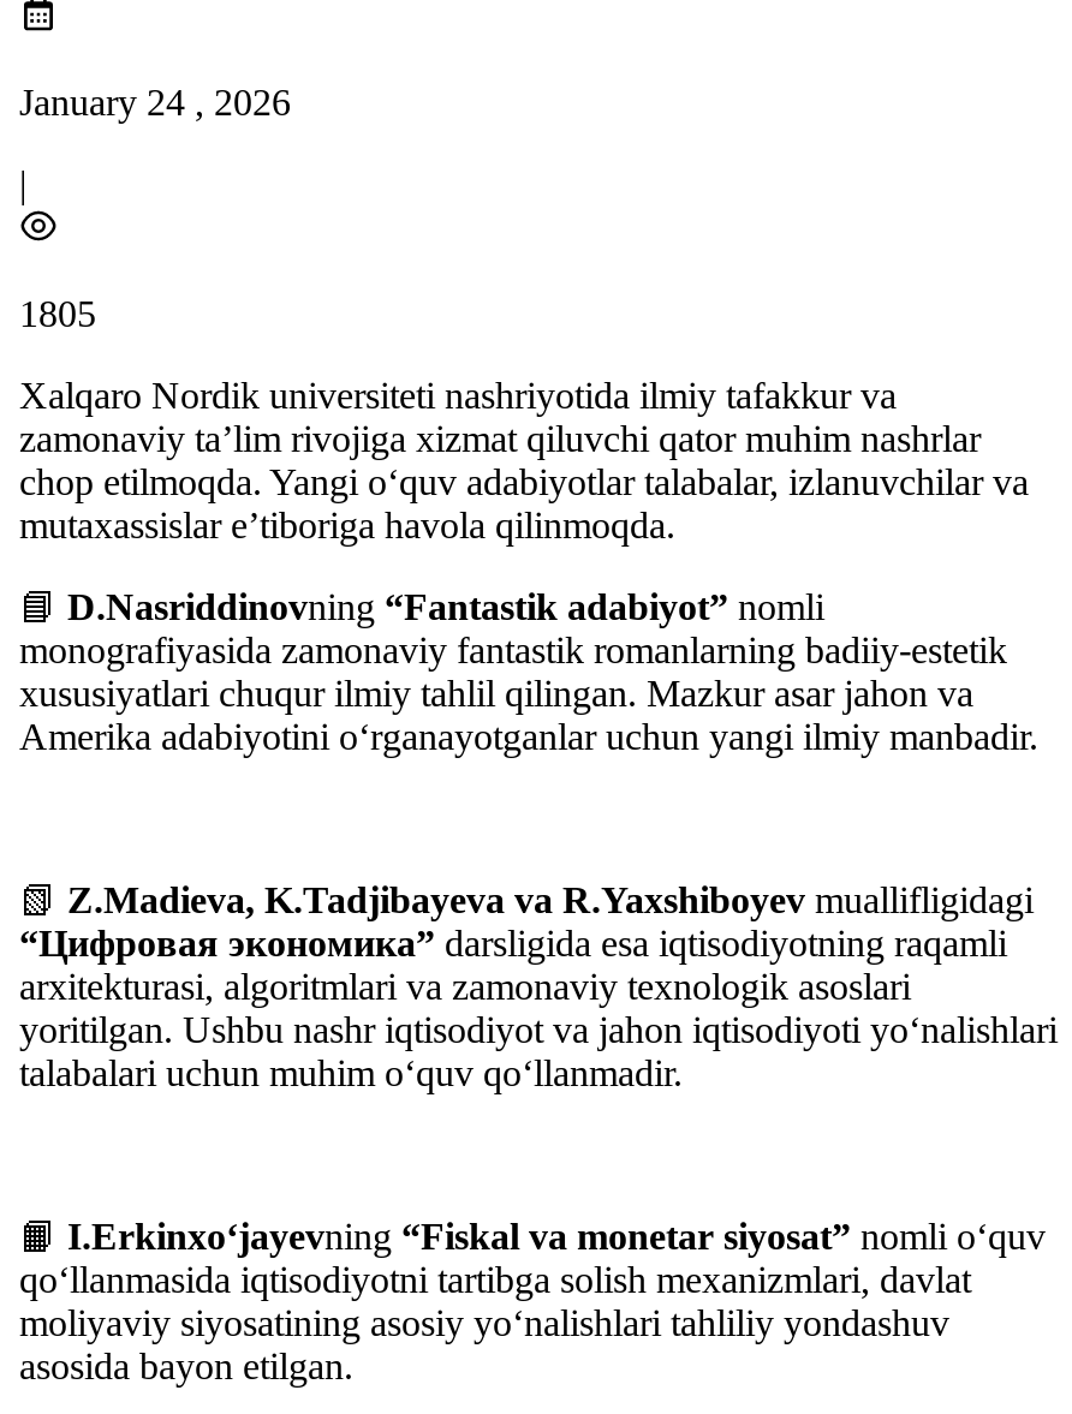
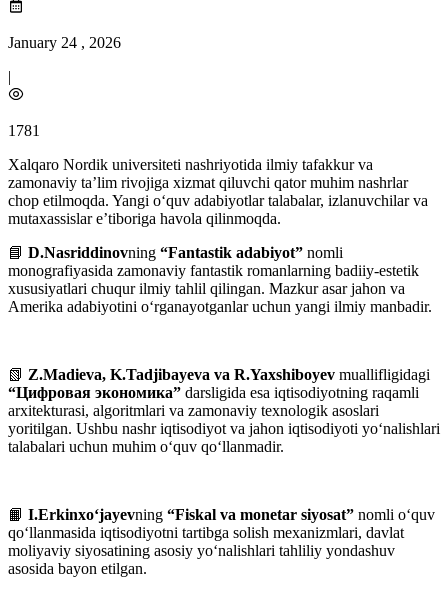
- 1805
+ 1781
